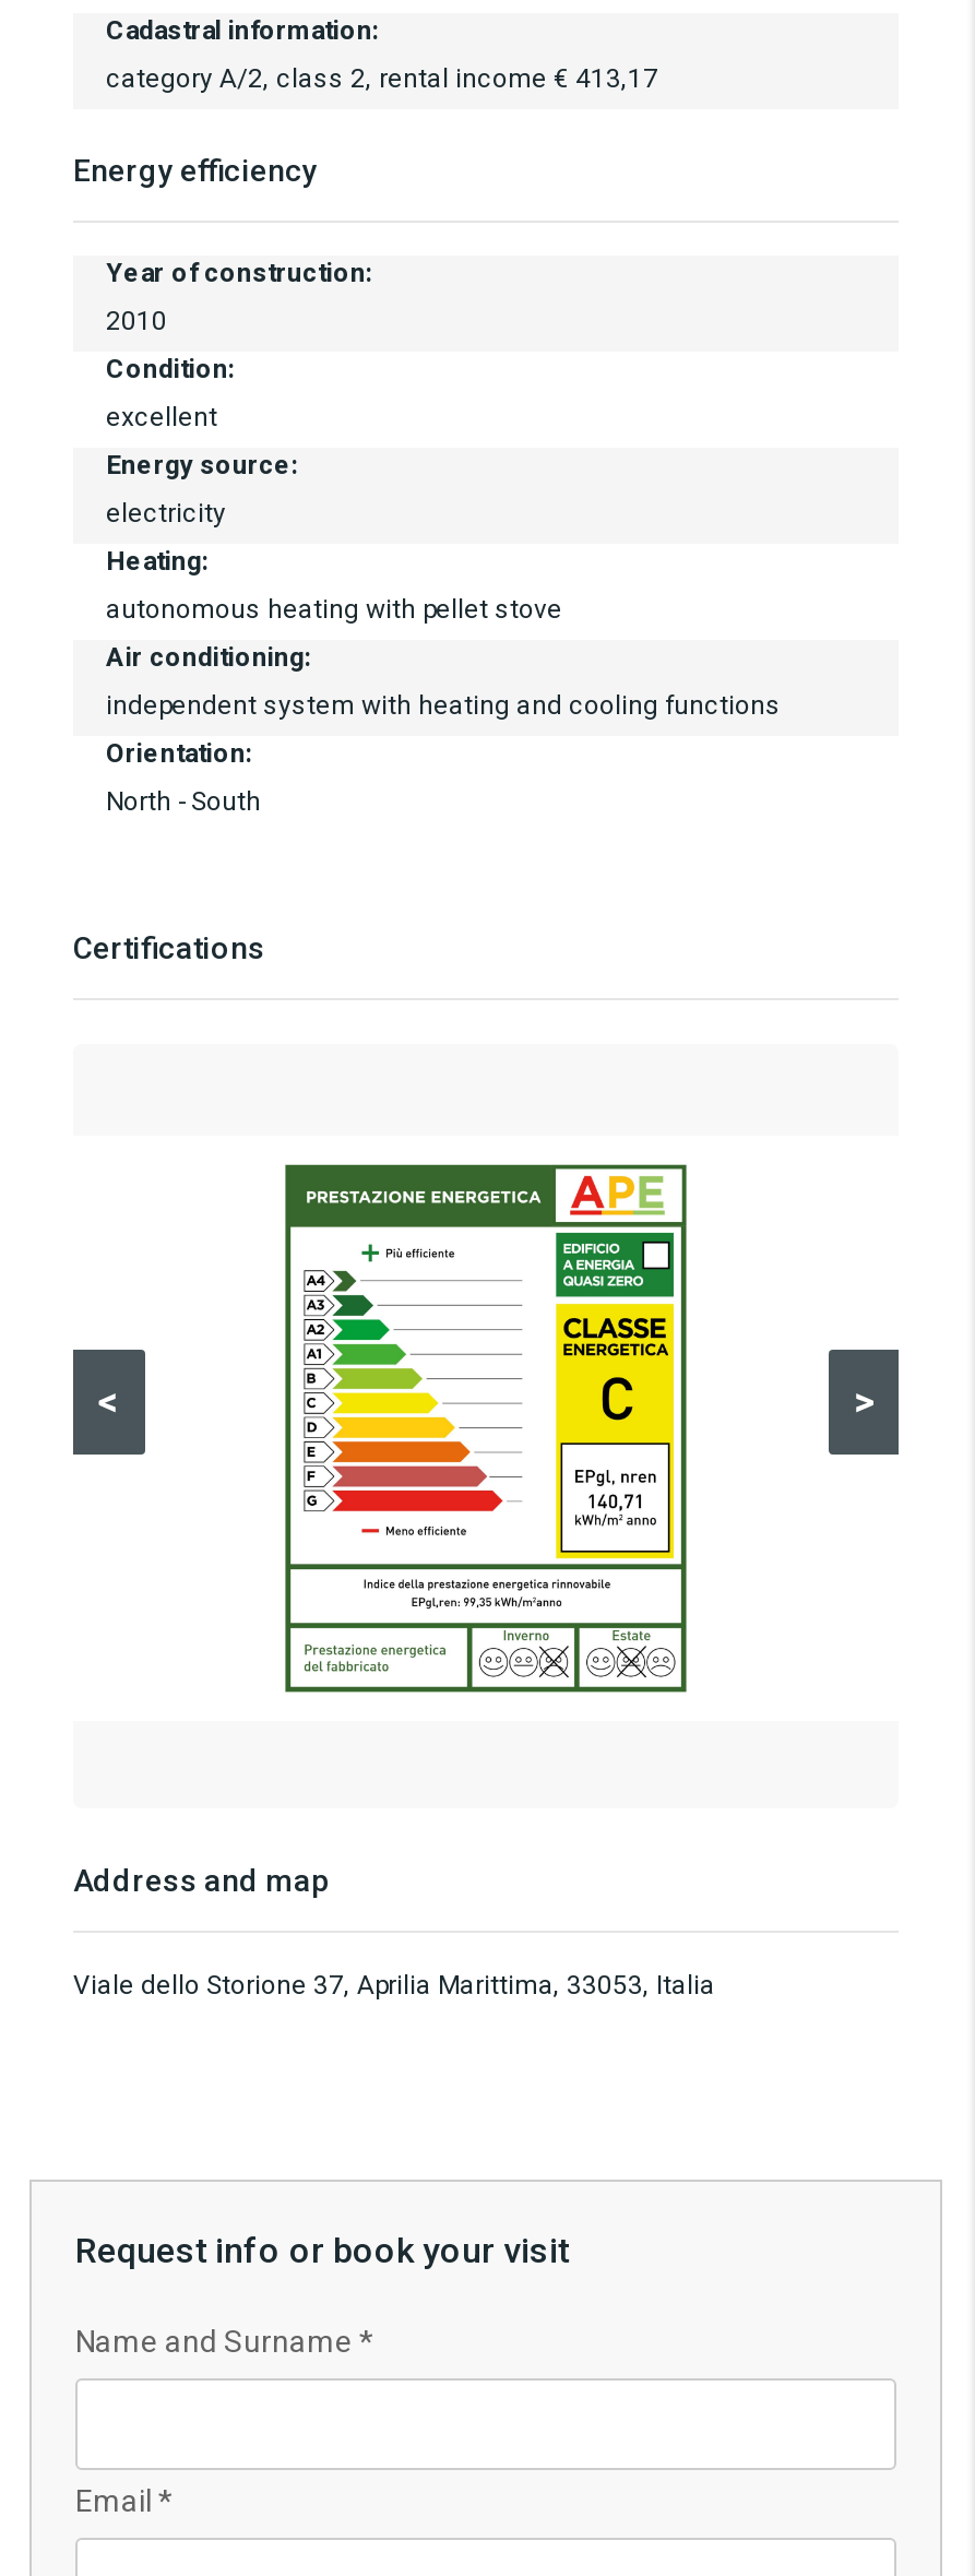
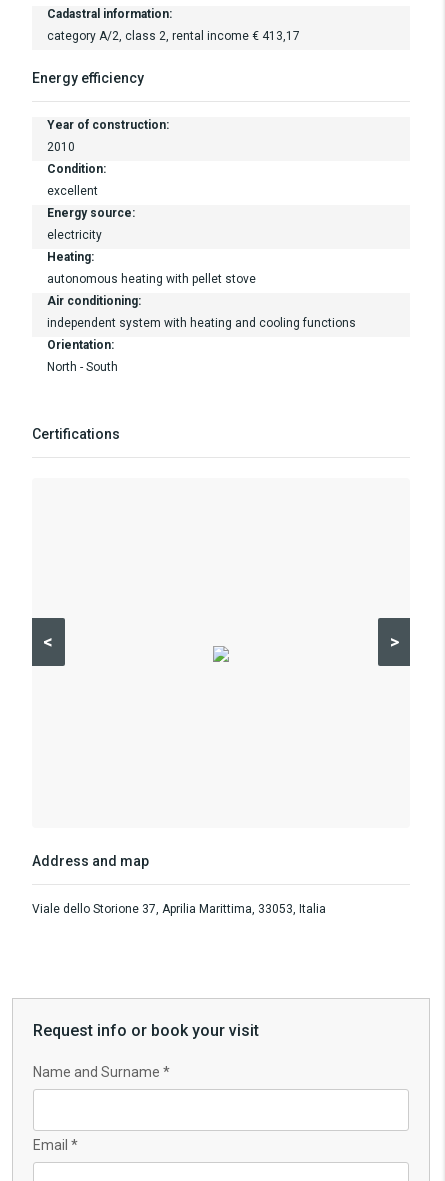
- [image]
